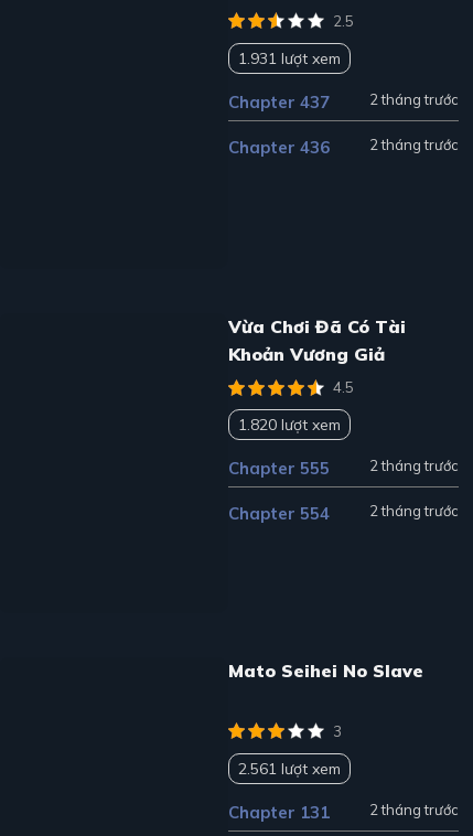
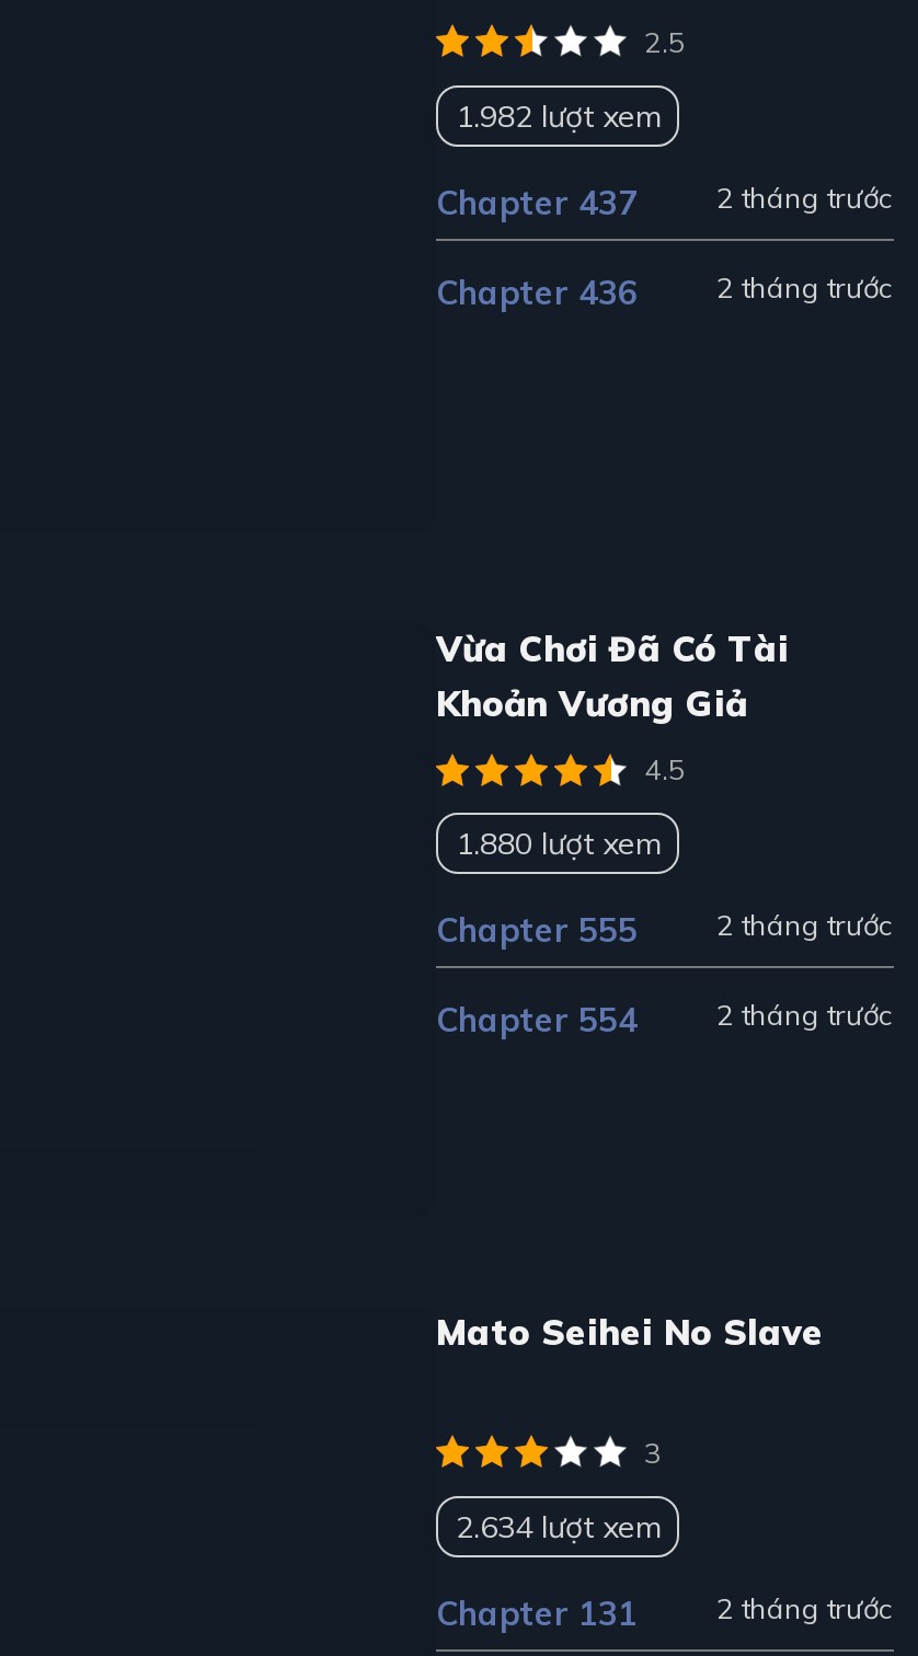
- 1.931 lượt xem
+ 1.982 lượt xem

- 1.820 lượt xem
+ 1.880 lượt xem

- 2.561 lượt xem
+ 2.634 lượt xem
